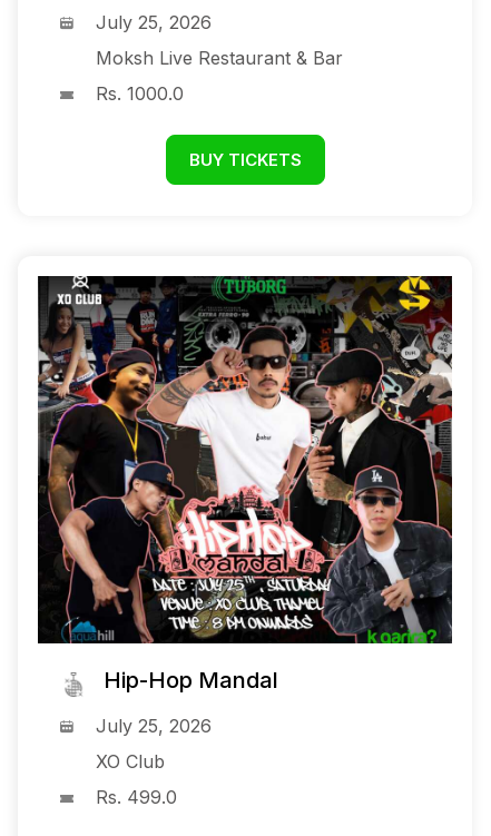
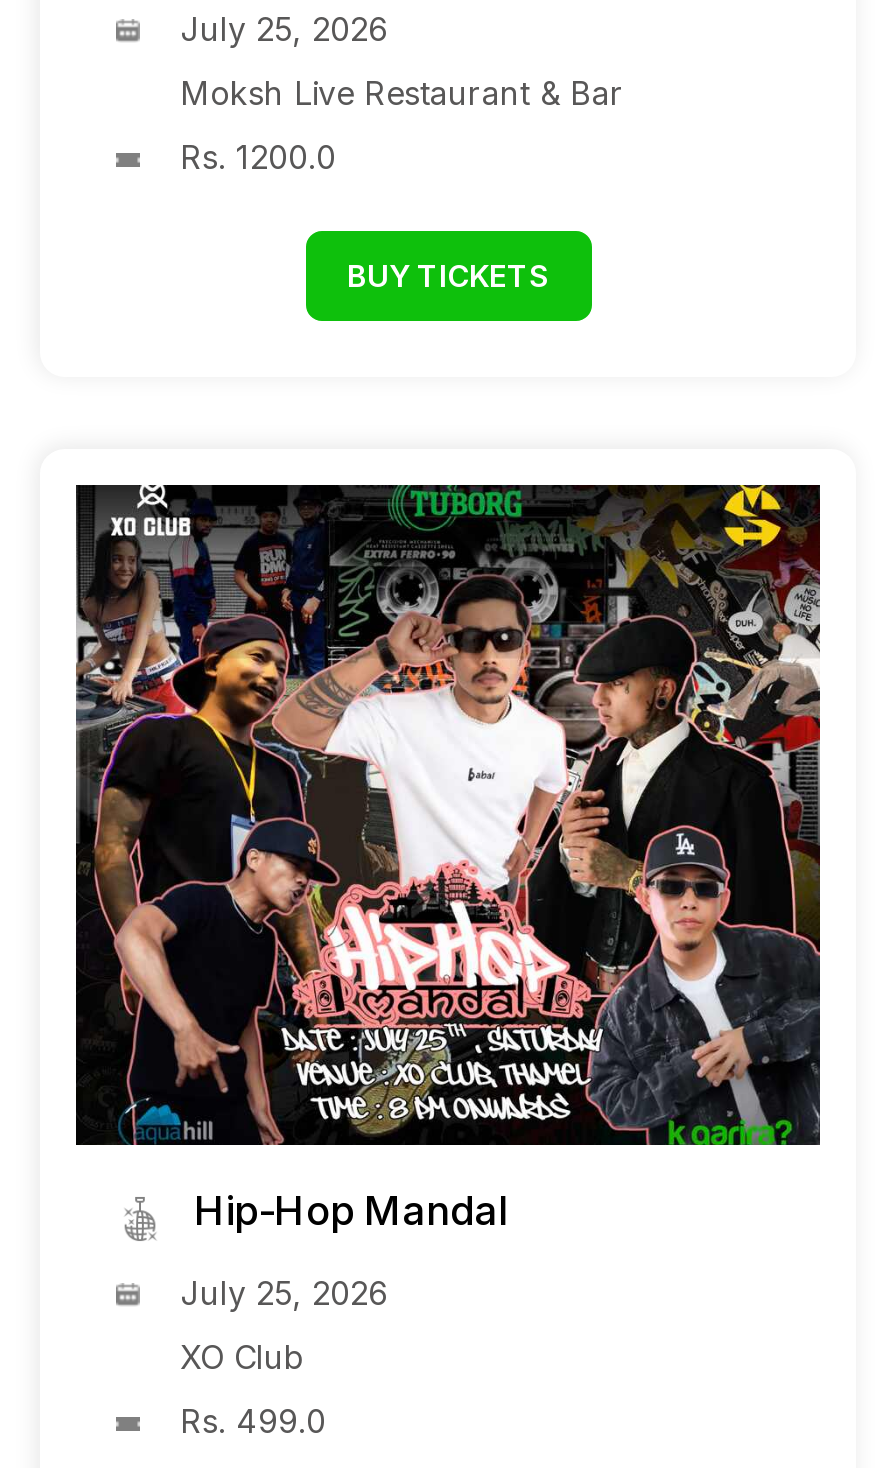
- Rs. 1000.0
+ Rs. 1200.0
